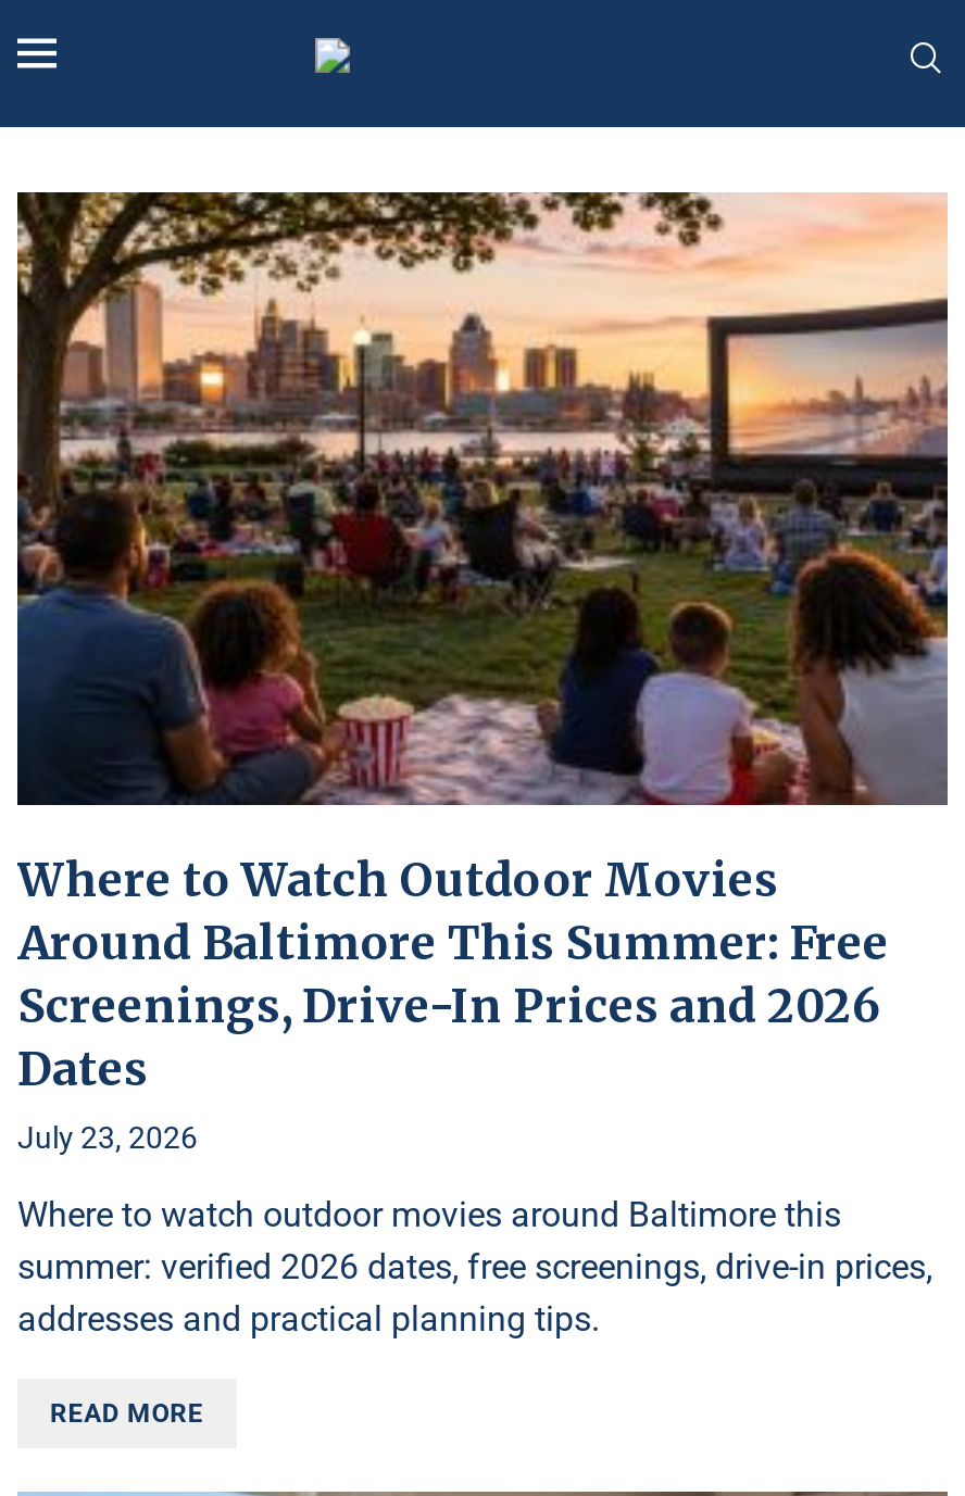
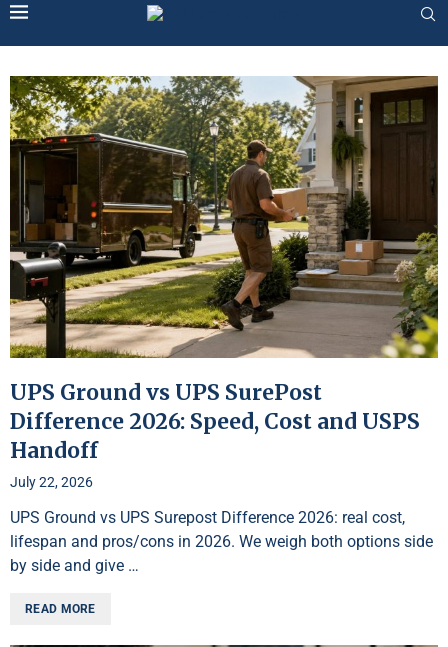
- [image]
- Where to Watch Outdoor Movies
- Around Baltimore This Summer: Free
- Screenings, Drive-In Prices and 2026
- Dates
- July 23, 2026
+ [image]
+ UPS Ground vs UPS SurePost
+ Difference 2026: Speed, Cost and USPS
+ Handoff
+ July 22, 2026

- Where to watch outdoor movies around Baltimore this
- summer: verified 2026 dates, free screenings, drive-in prices,
- addresses and practical planning tips.
+ UPS Ground vs UPS Surepost Difference 2026: real cost,
+ lifespan and pros/cons in 2026. We weigh both options side
+ by side and give …
